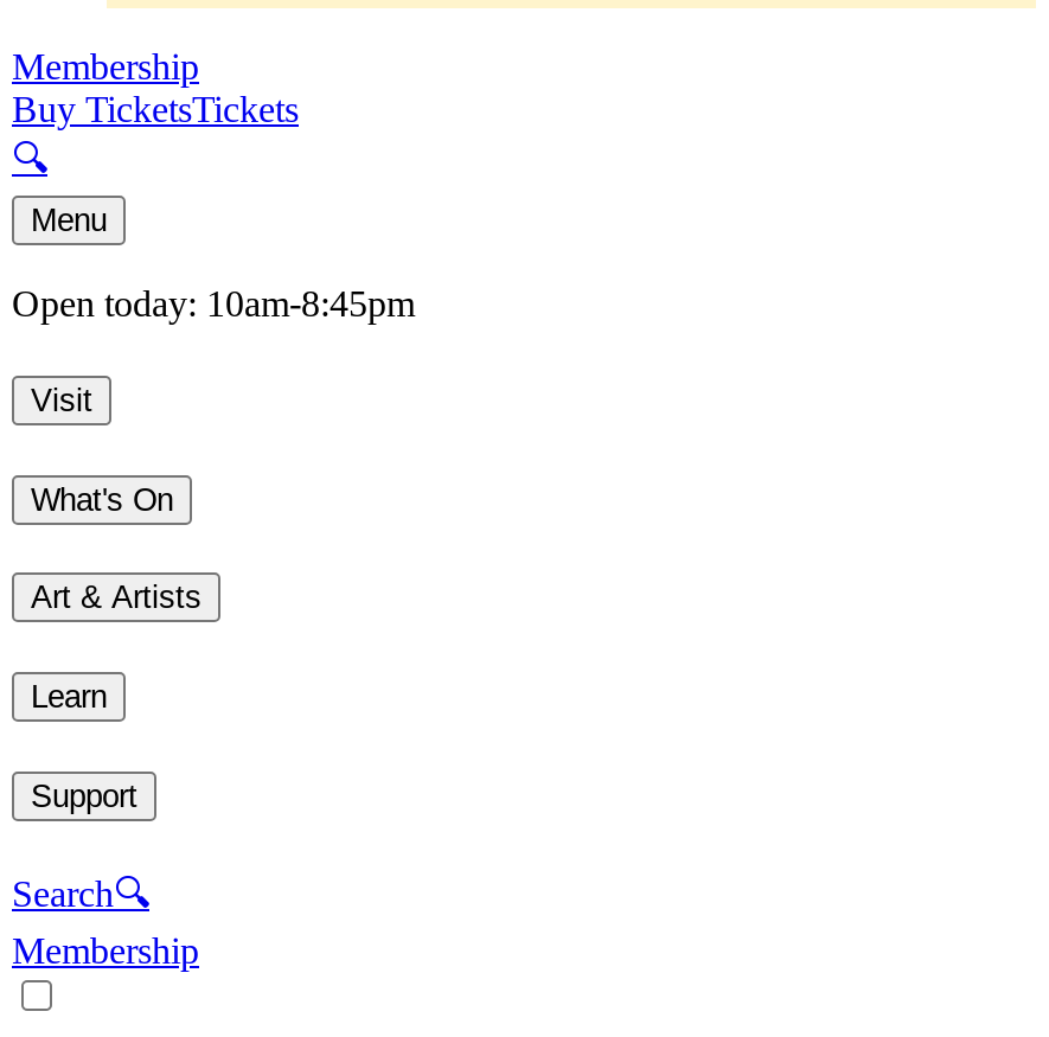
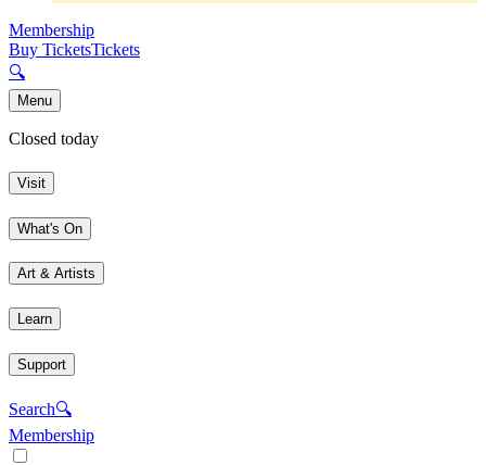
- Open today: 10am-8:45pm
+ Closed today
